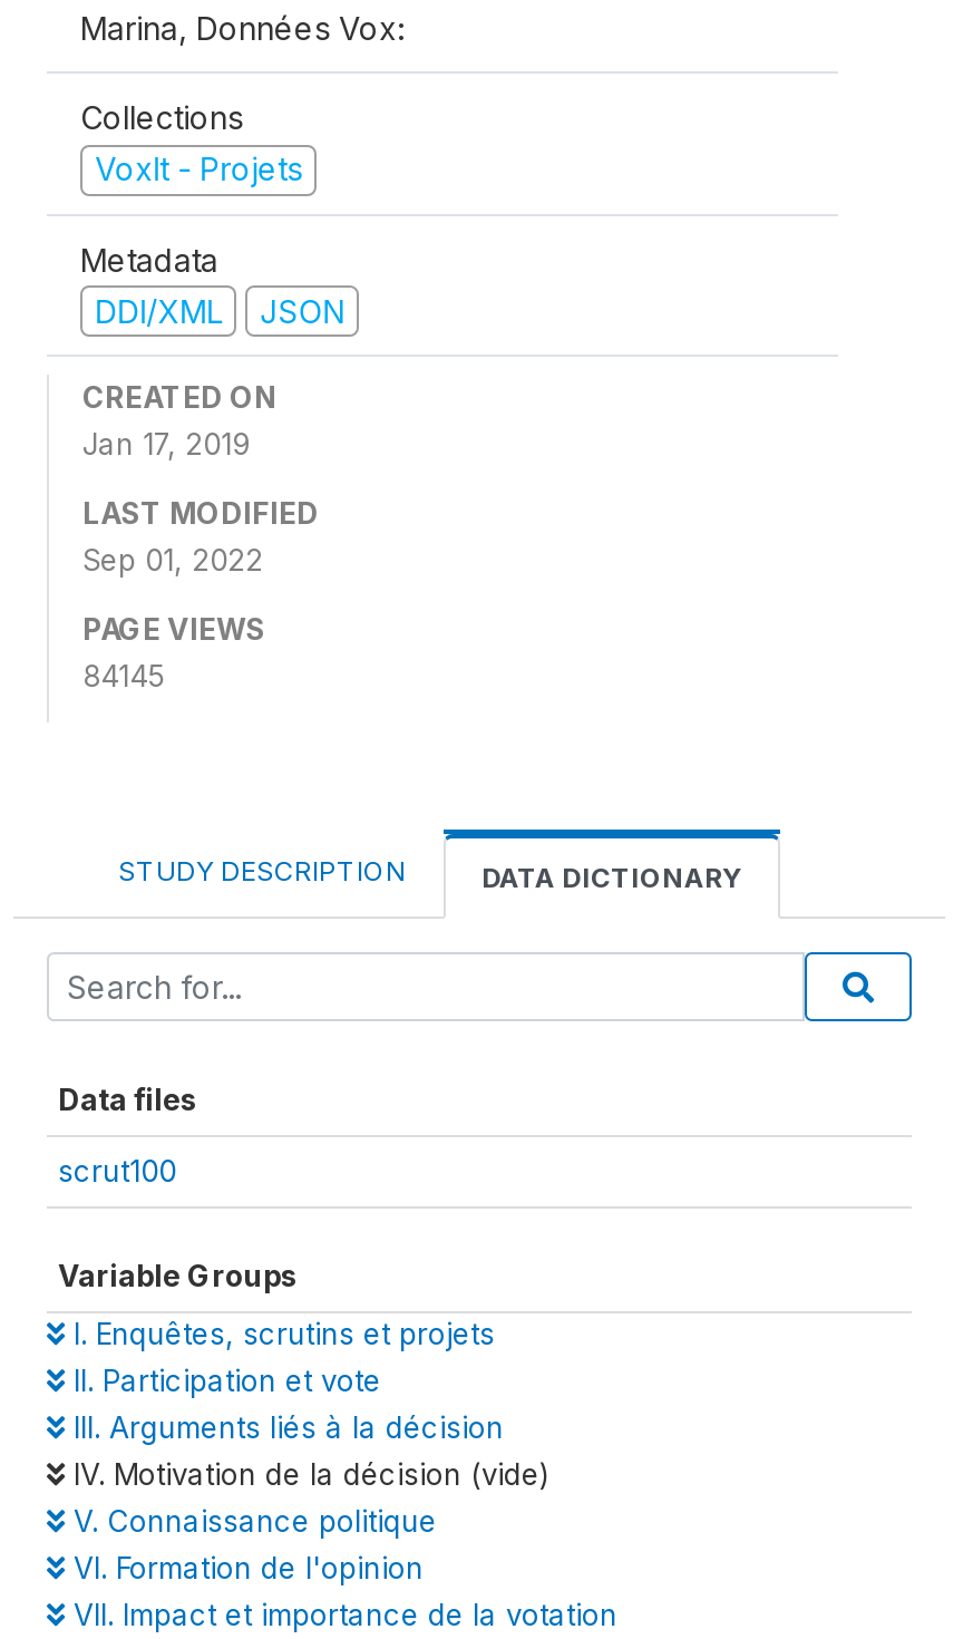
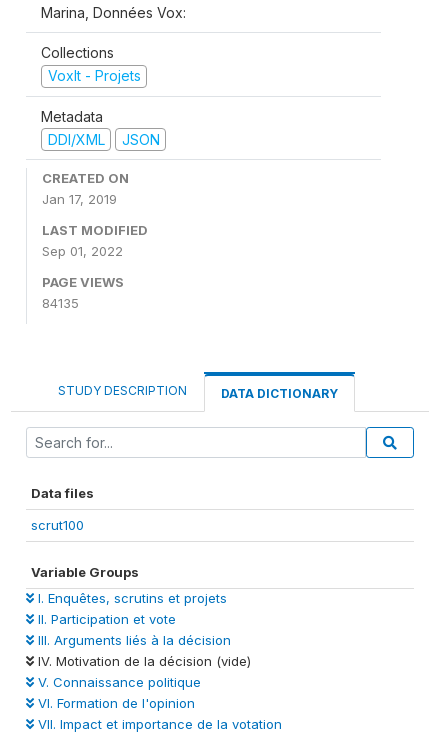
- 84145
+ 84135
